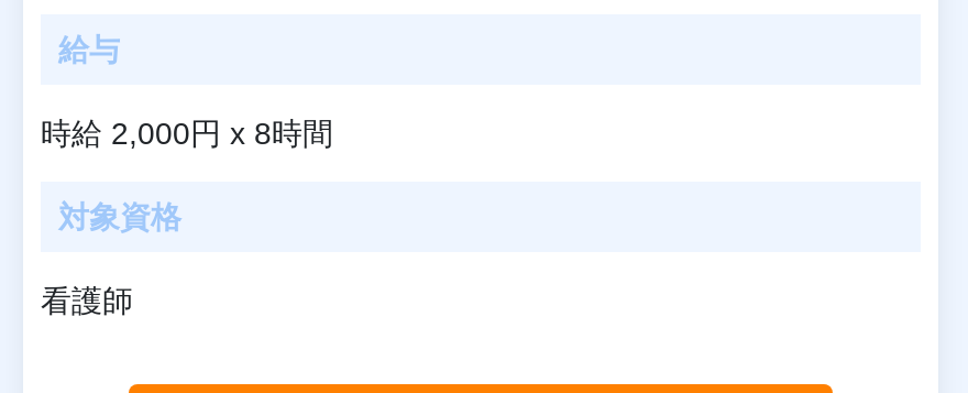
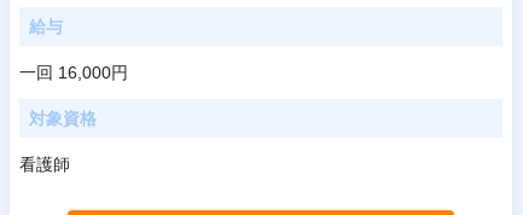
- 時給 2,000円 x 8時間
+ 一回 16,000円
